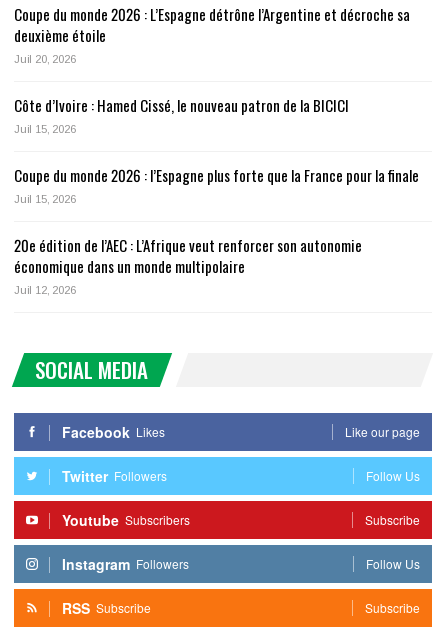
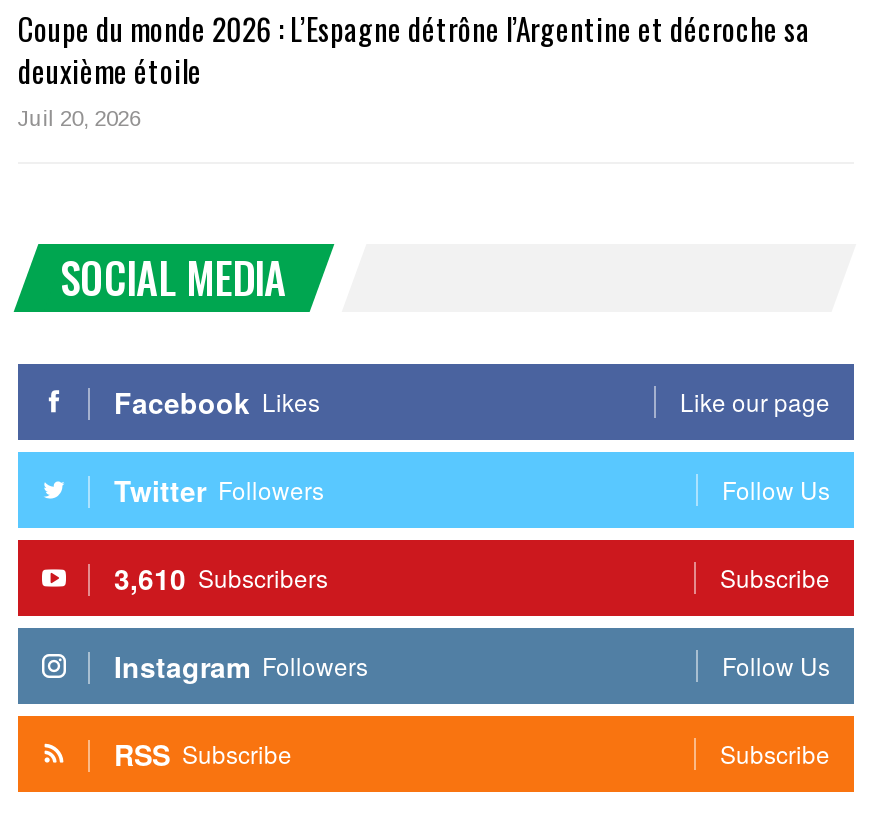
- Côte d’Ivoire : Hamed Cissé, le nouveau patron de la BICICI
- Juil 15, 2026
- Coupe du monde 2026 : l’Espagne plus forte que la France pour la finale
- Juil 15, 2026
- 20e édition de l’AEC : L’Afrique veut renforcer son autonomie
- économique dans un monde multipolaire
- Juil 12, 2026

- Youtube Subscribers
+ 3,610 Subscribers
